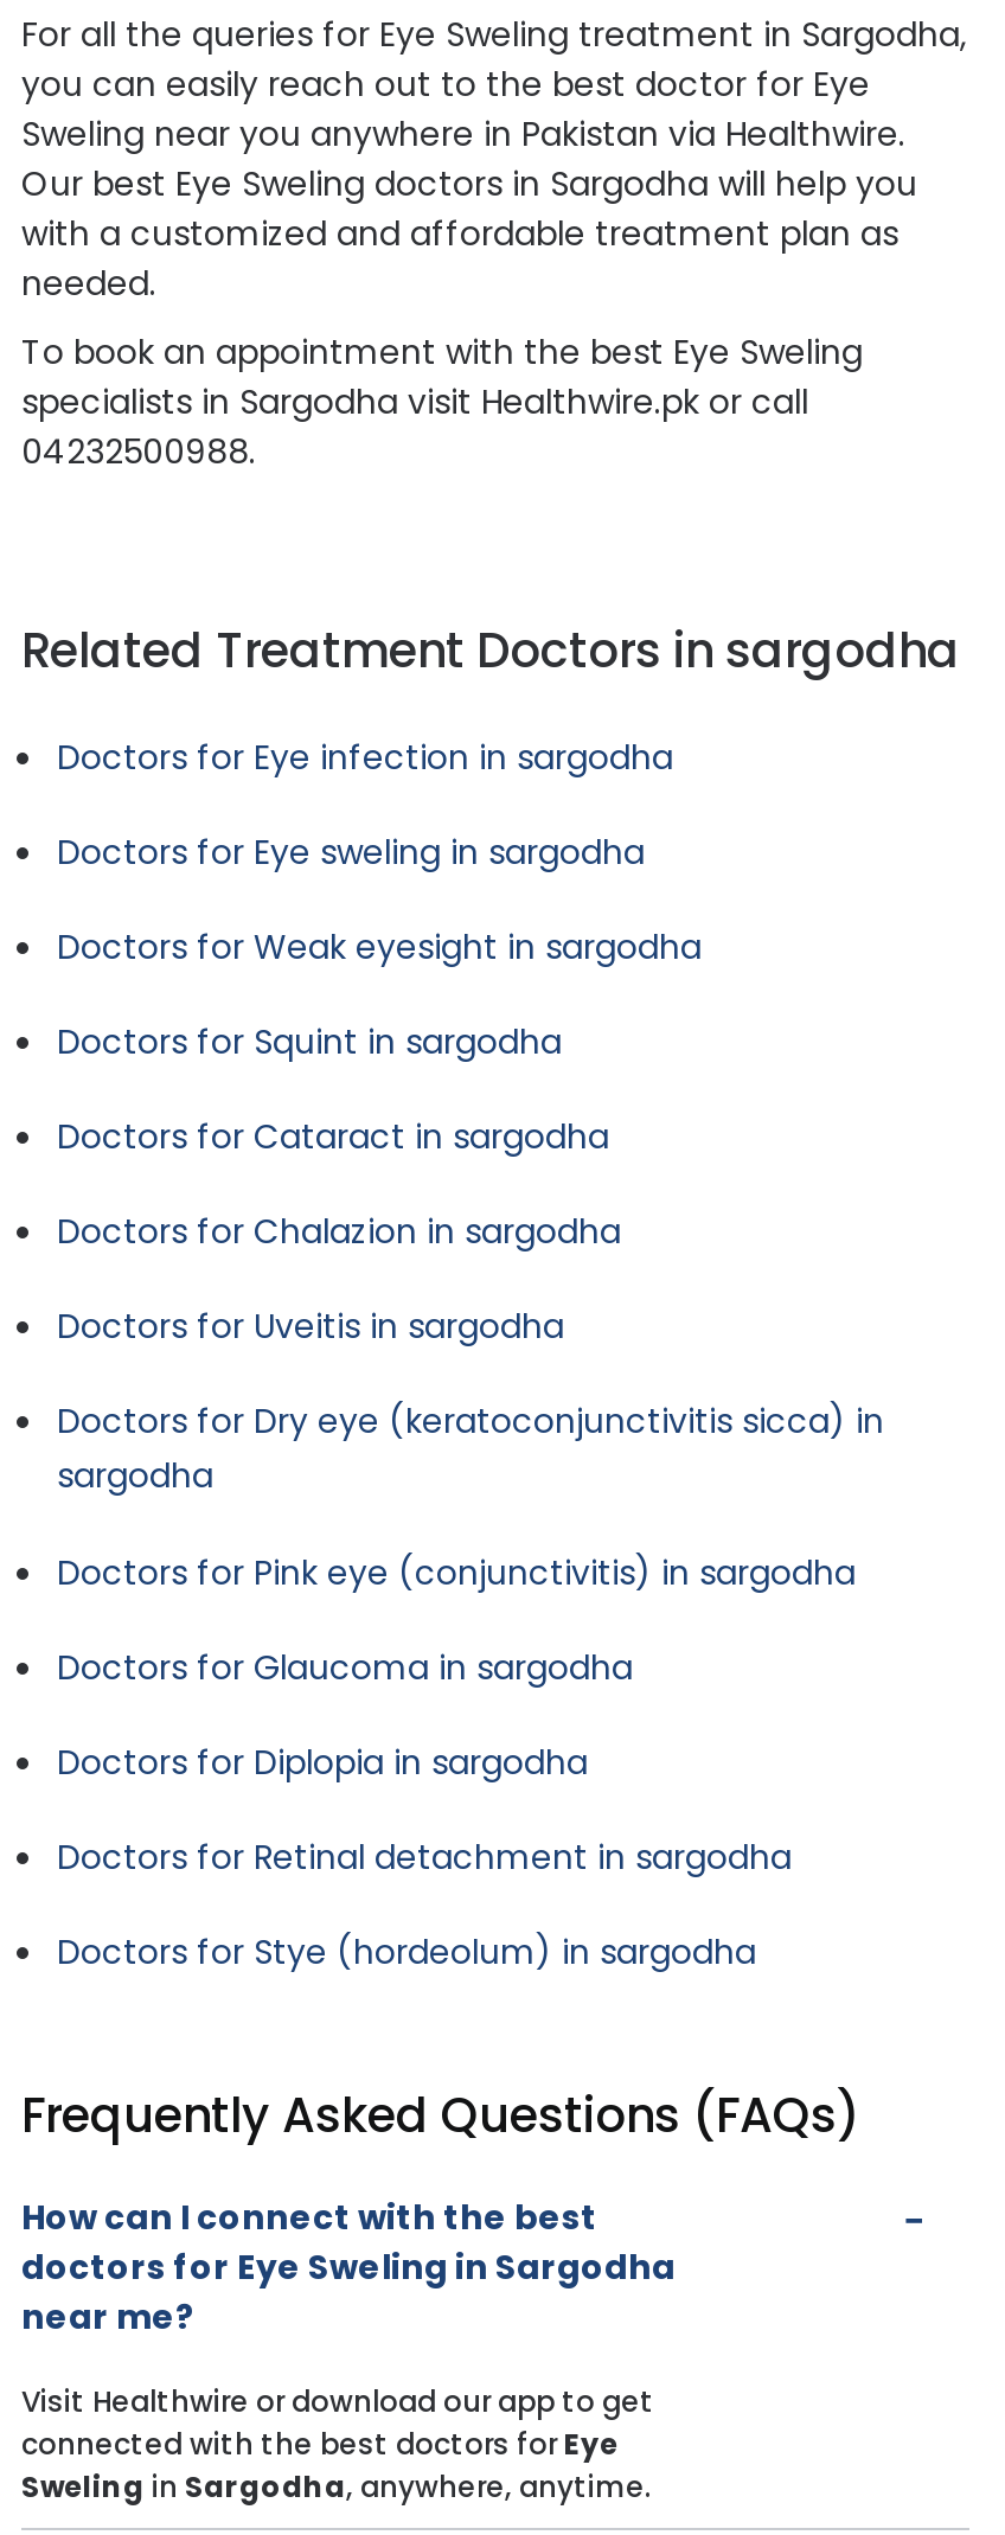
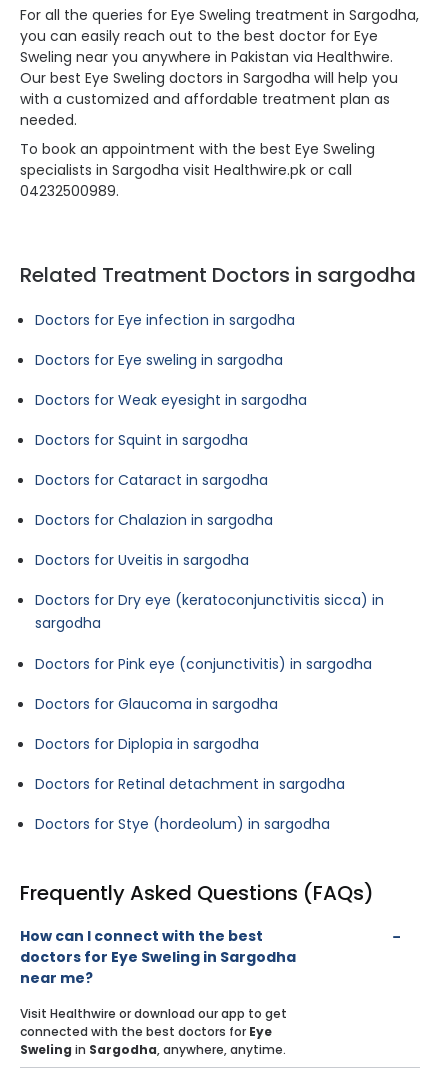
- 04232500988.
+ 04232500989.
